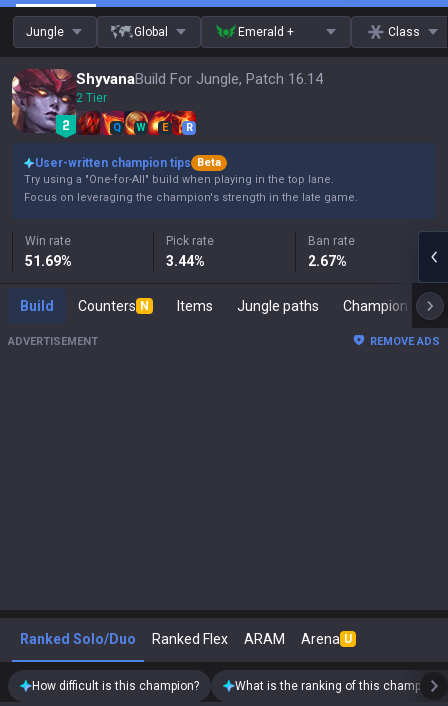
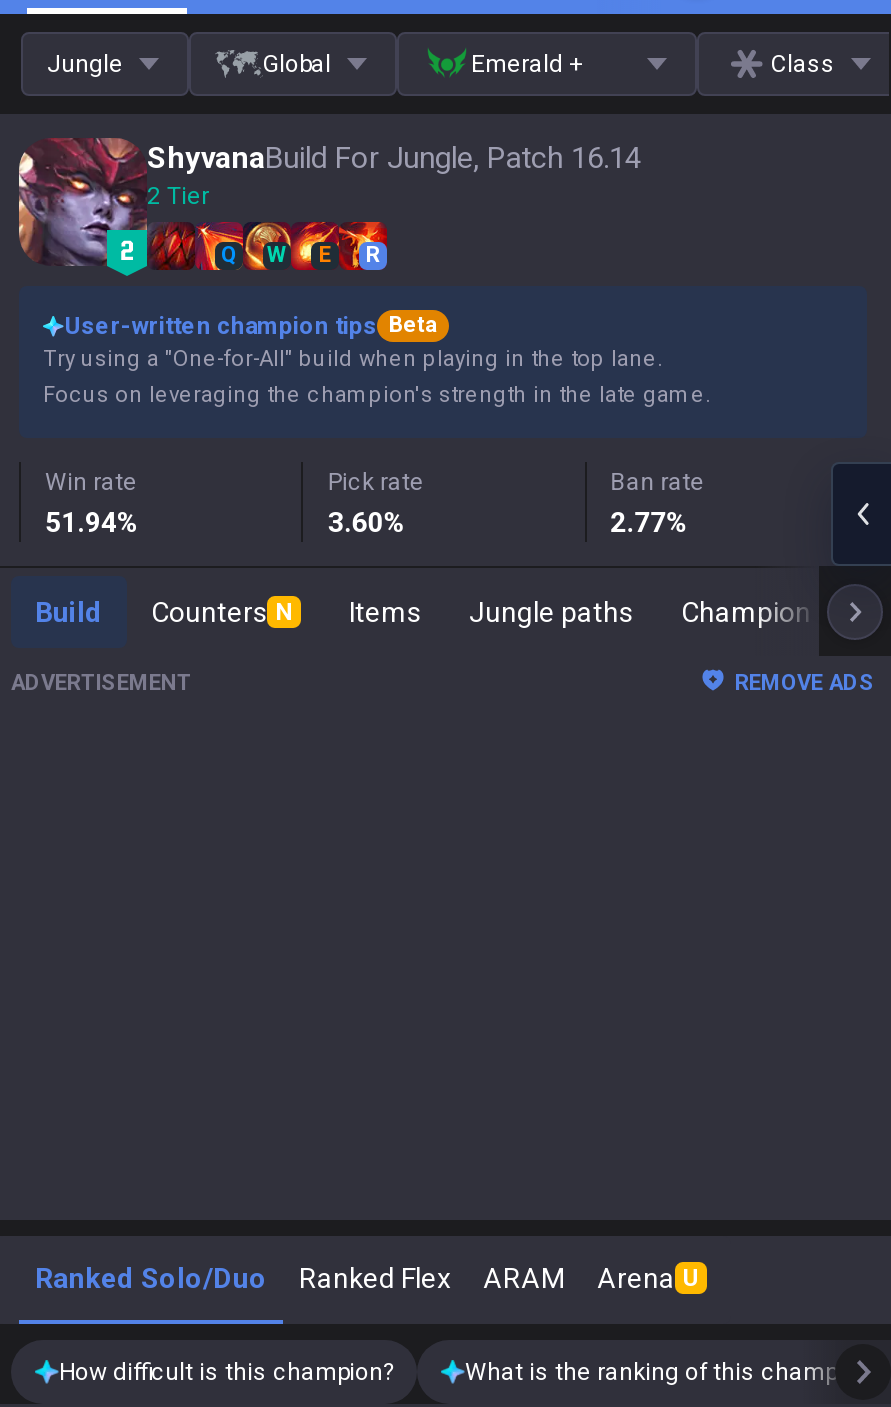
- 51.69%
+ 51.94%

- 3.44%
+ 3.60%

- 2.67%
+ 2.77%
